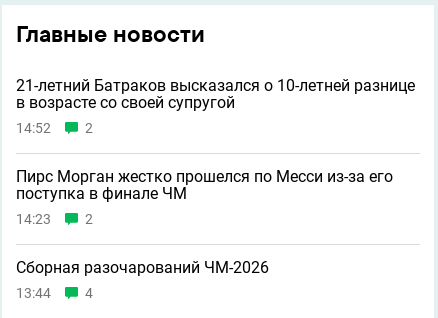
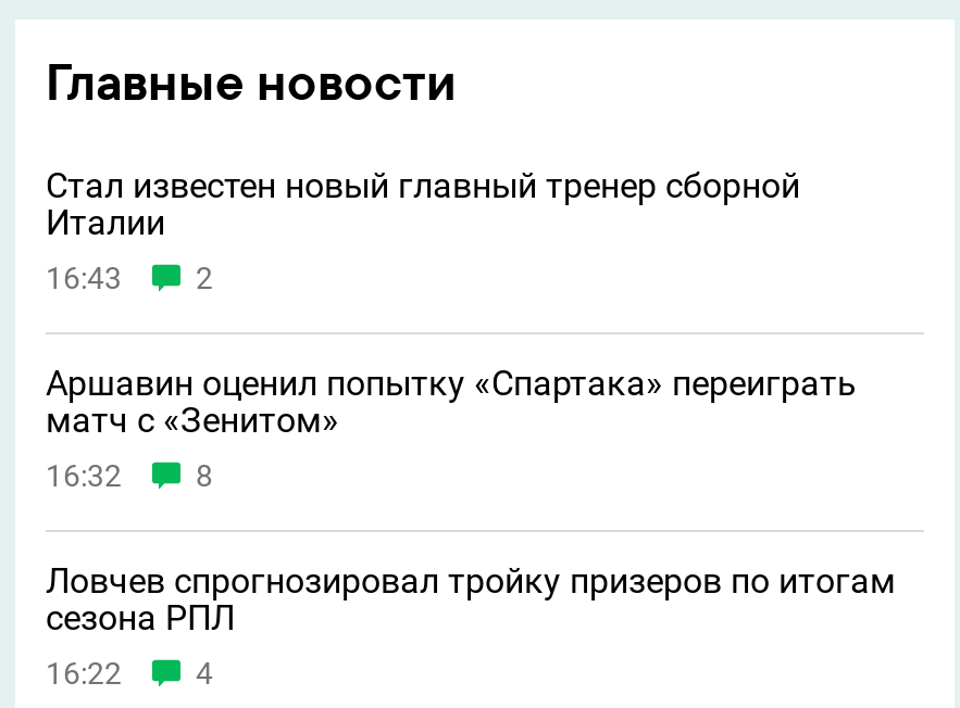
- 21-летний Батраков высказался о 10-летней разнице
- в возрасте со своей супругой
- 14:52
+ Стал известен новый главный тренер сборной
+ Италии
+ 16:43

- Пирс Морган жестко прошелся по Месси из-за его
- поступка в финале ЧМ
- 14:23
- 2
+ Аршавин оценил попытку «Спартака» переиграть
+ матч с «Зенитом»
+ 16:32
+ 8

- Сборная разочарований ЧМ-2026
- 13:44
+ Ловчев спрогнозировал тройку призеров по итогам
+ сезона РПЛ
+ 16:22
